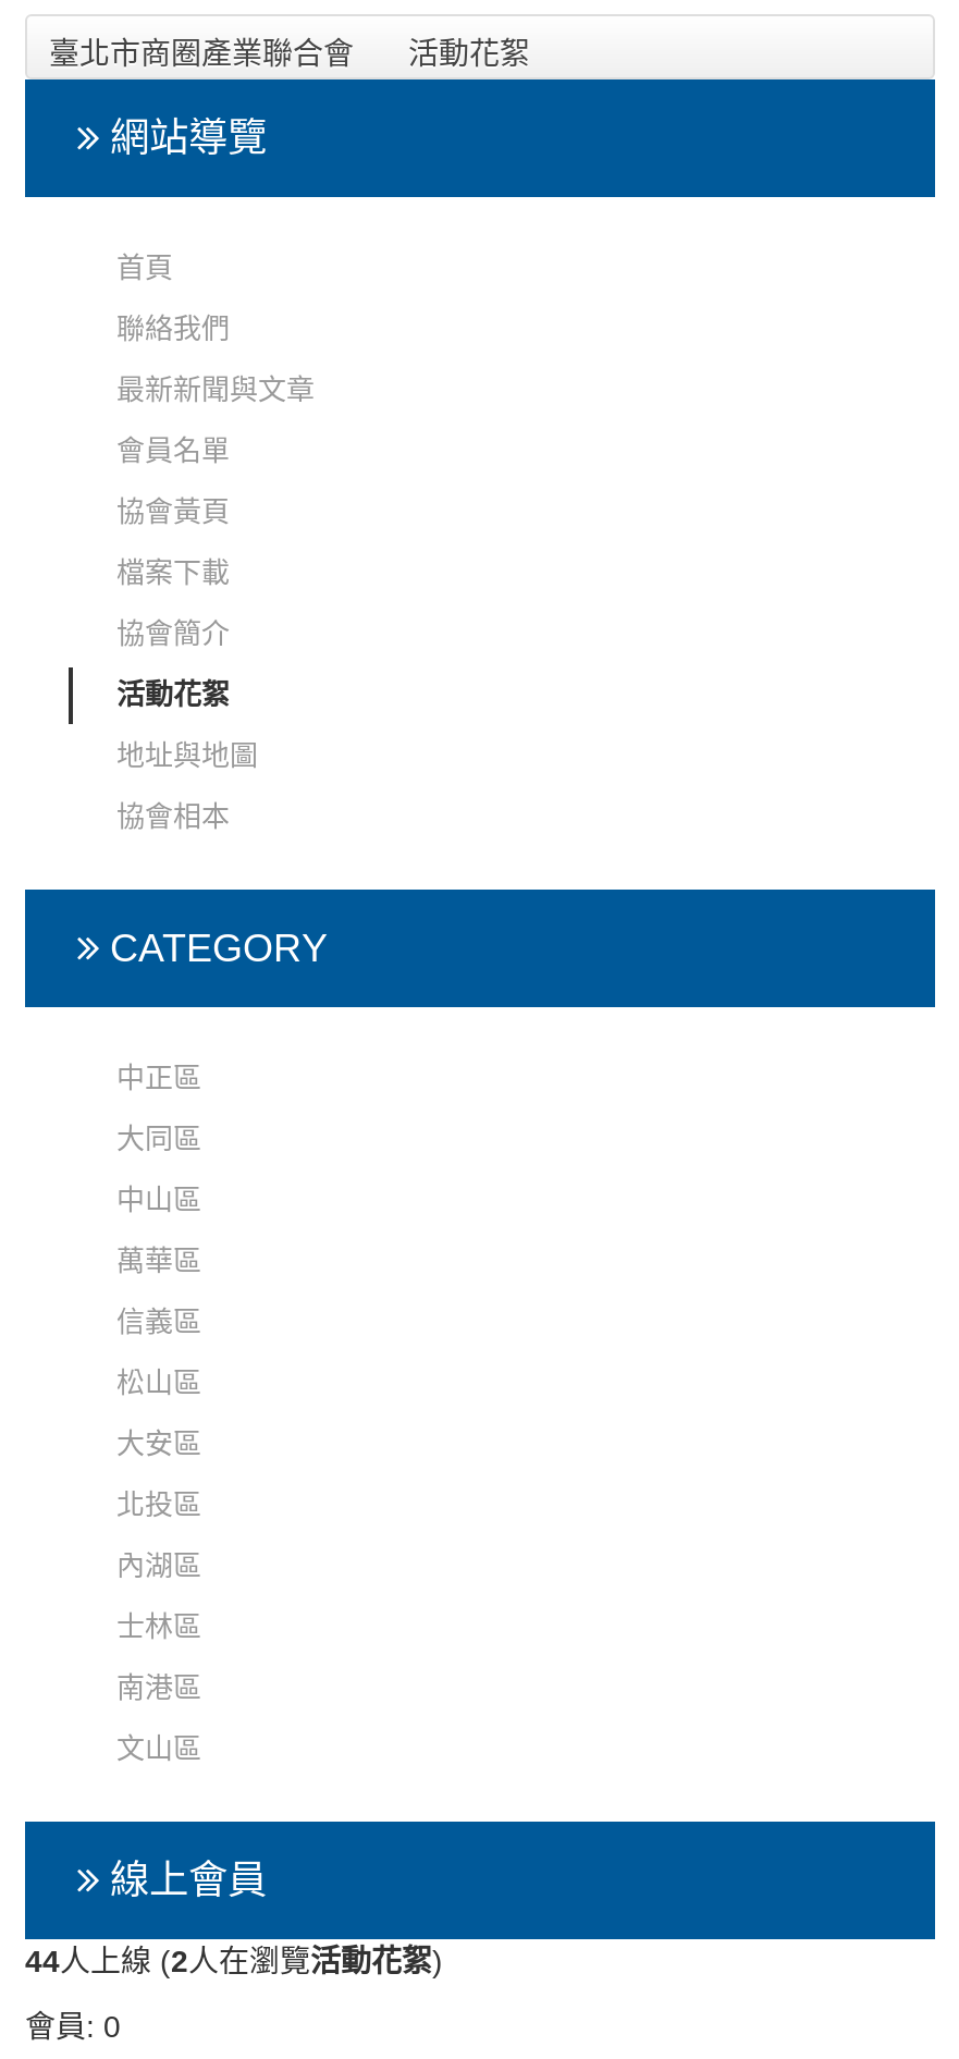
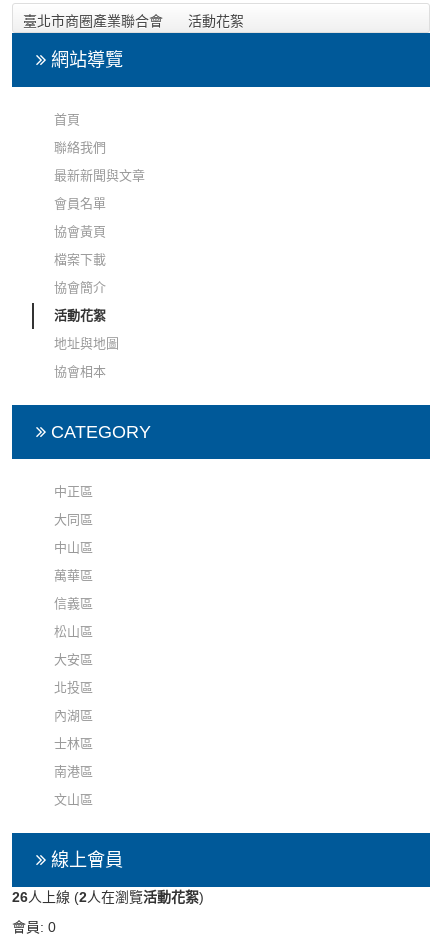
- 44人上線 (2人在瀏覽活動花絮)
+ 26人上線 (2人在瀏覽活動花絮)
